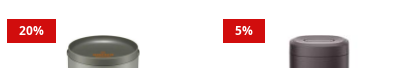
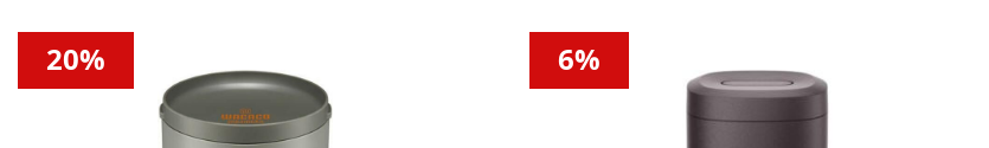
- 5%
+ 6%
